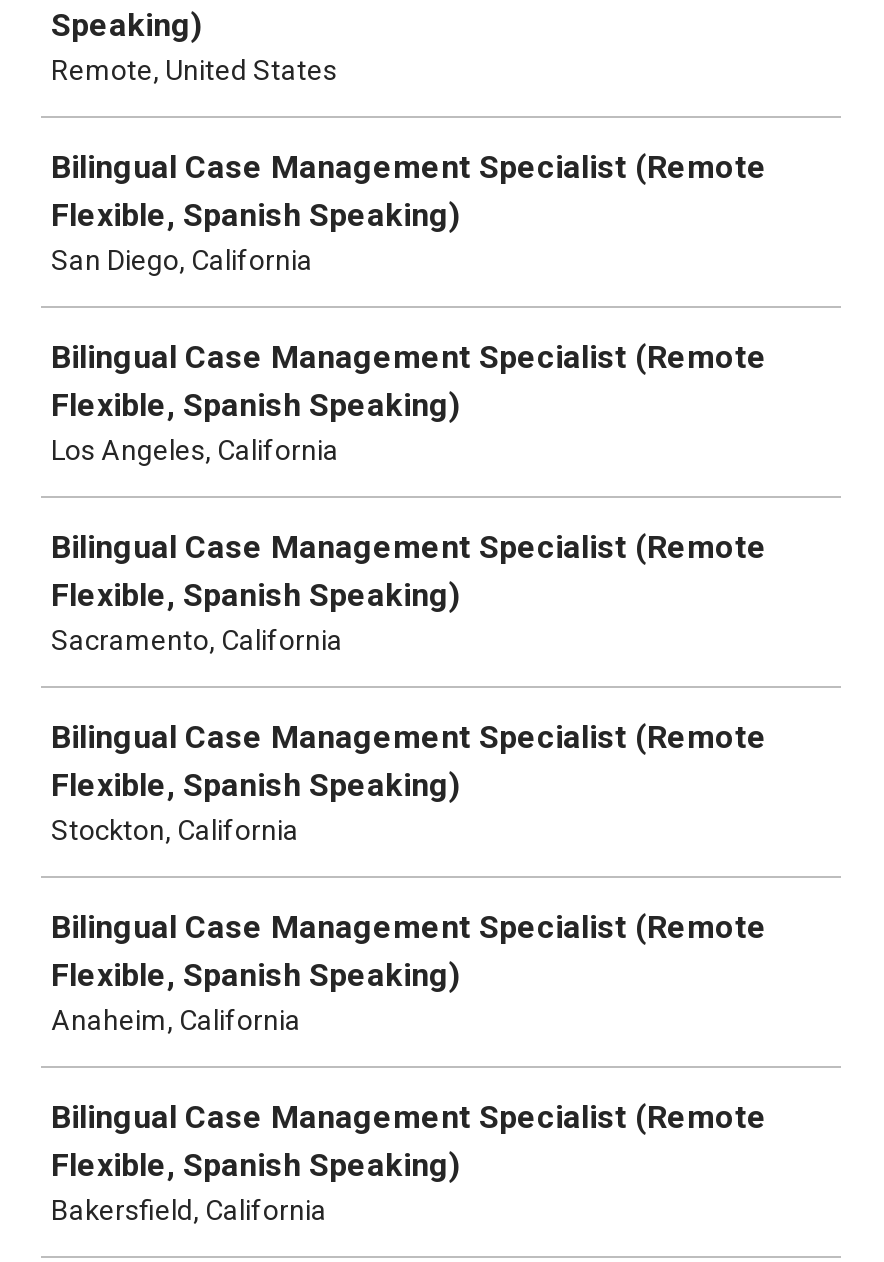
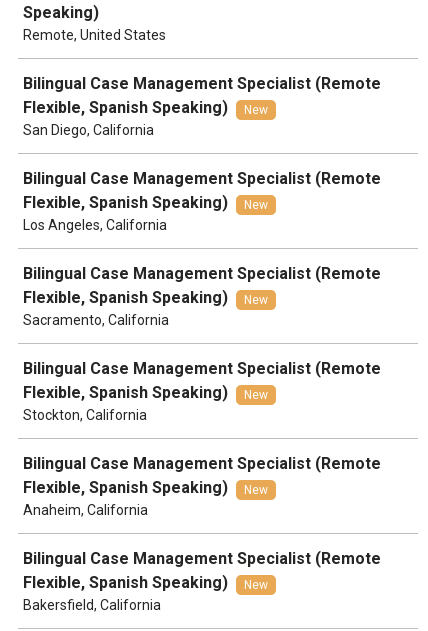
+ New

+ New

+ New

+ New

+ New

+ New
